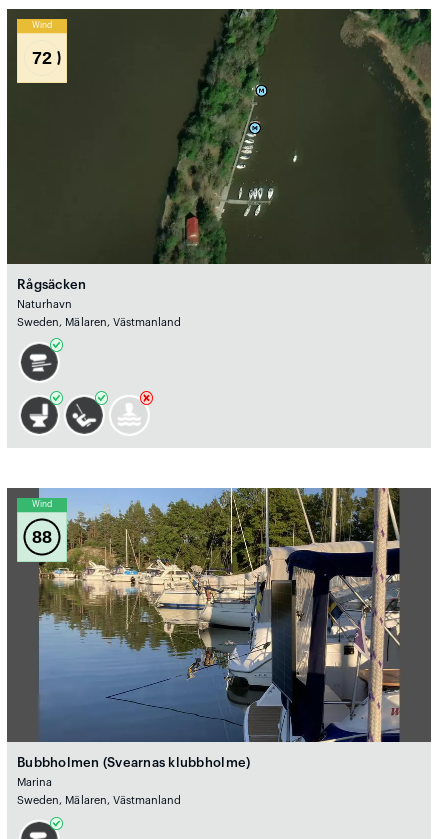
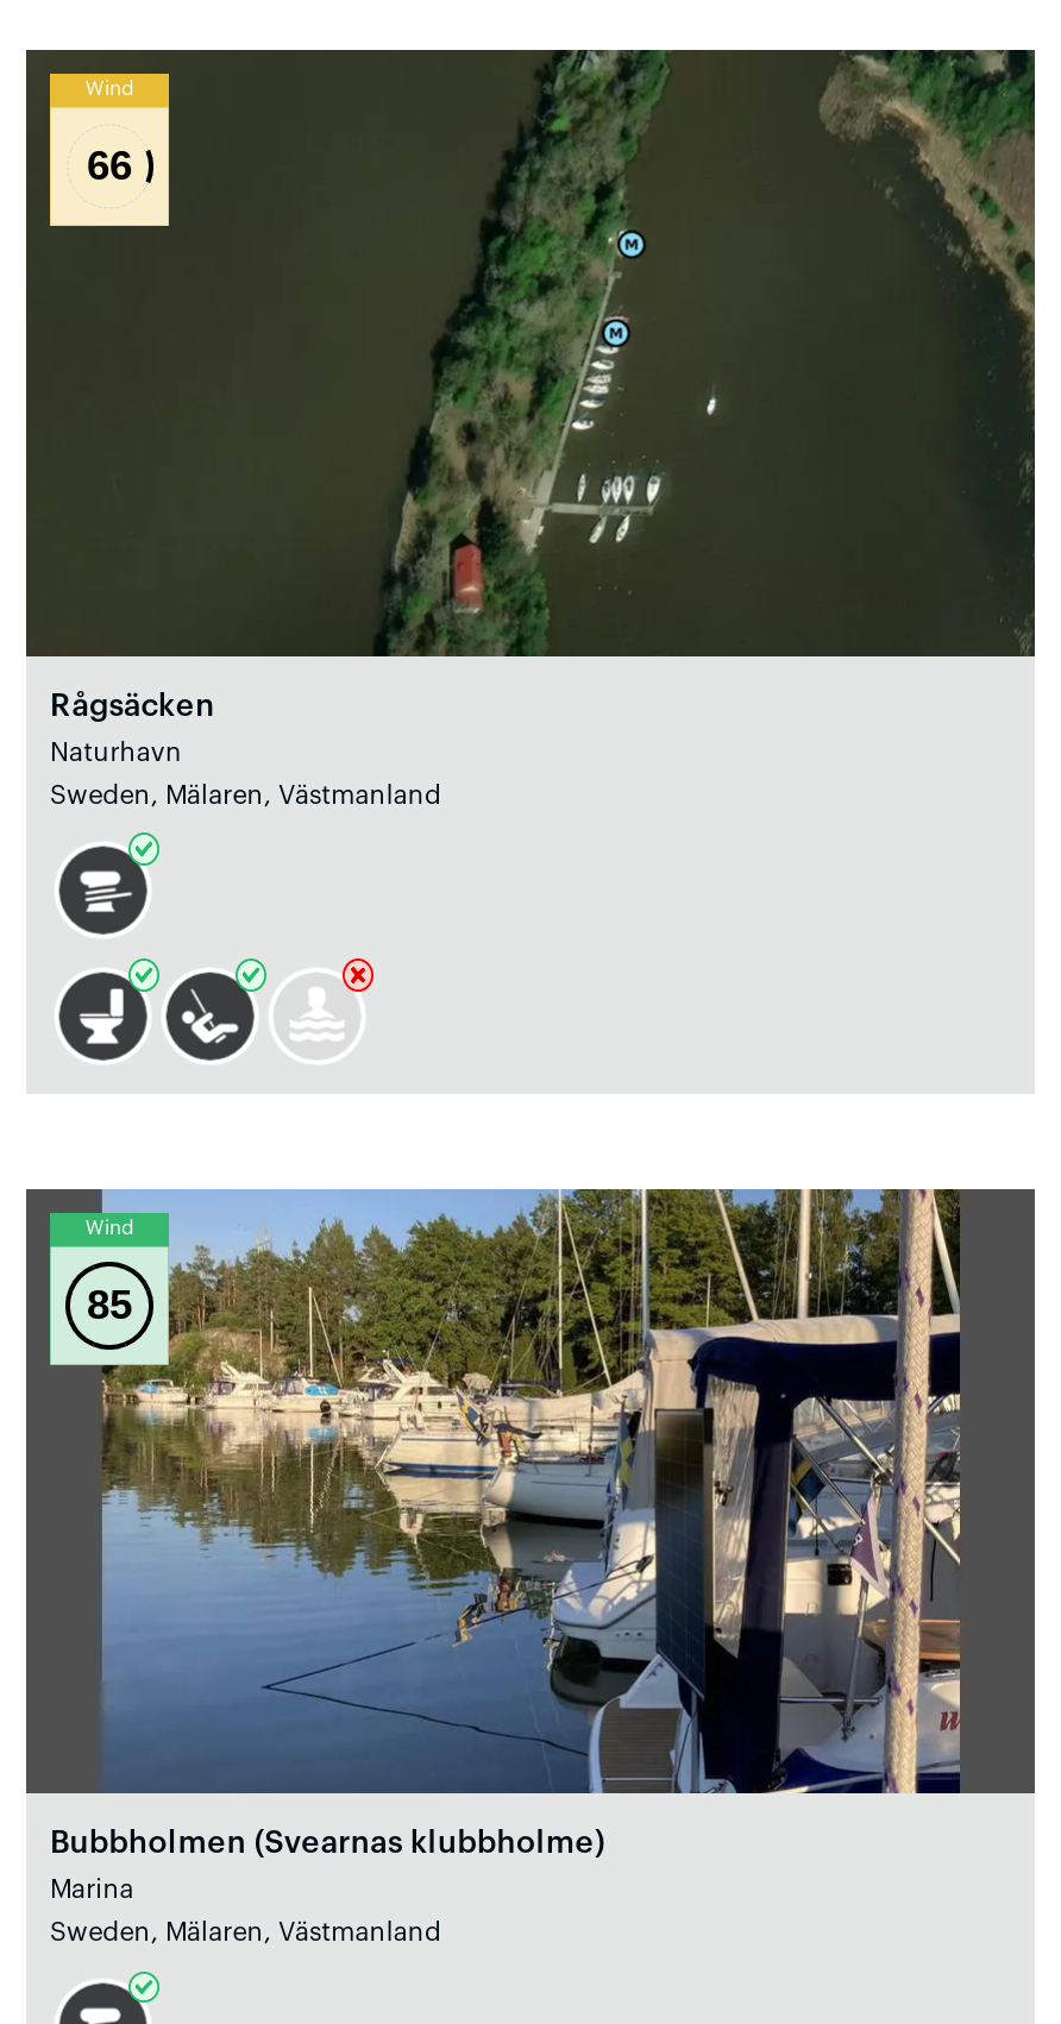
- 72
+ 66

- 88
+ 85
